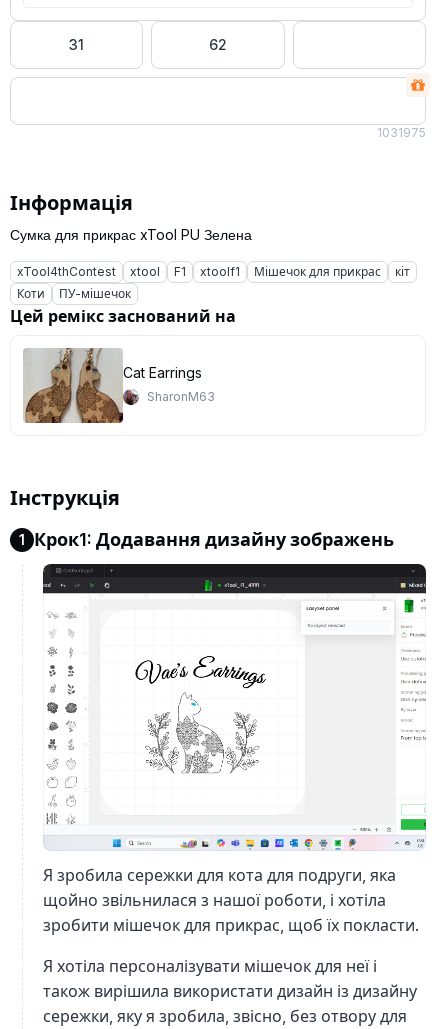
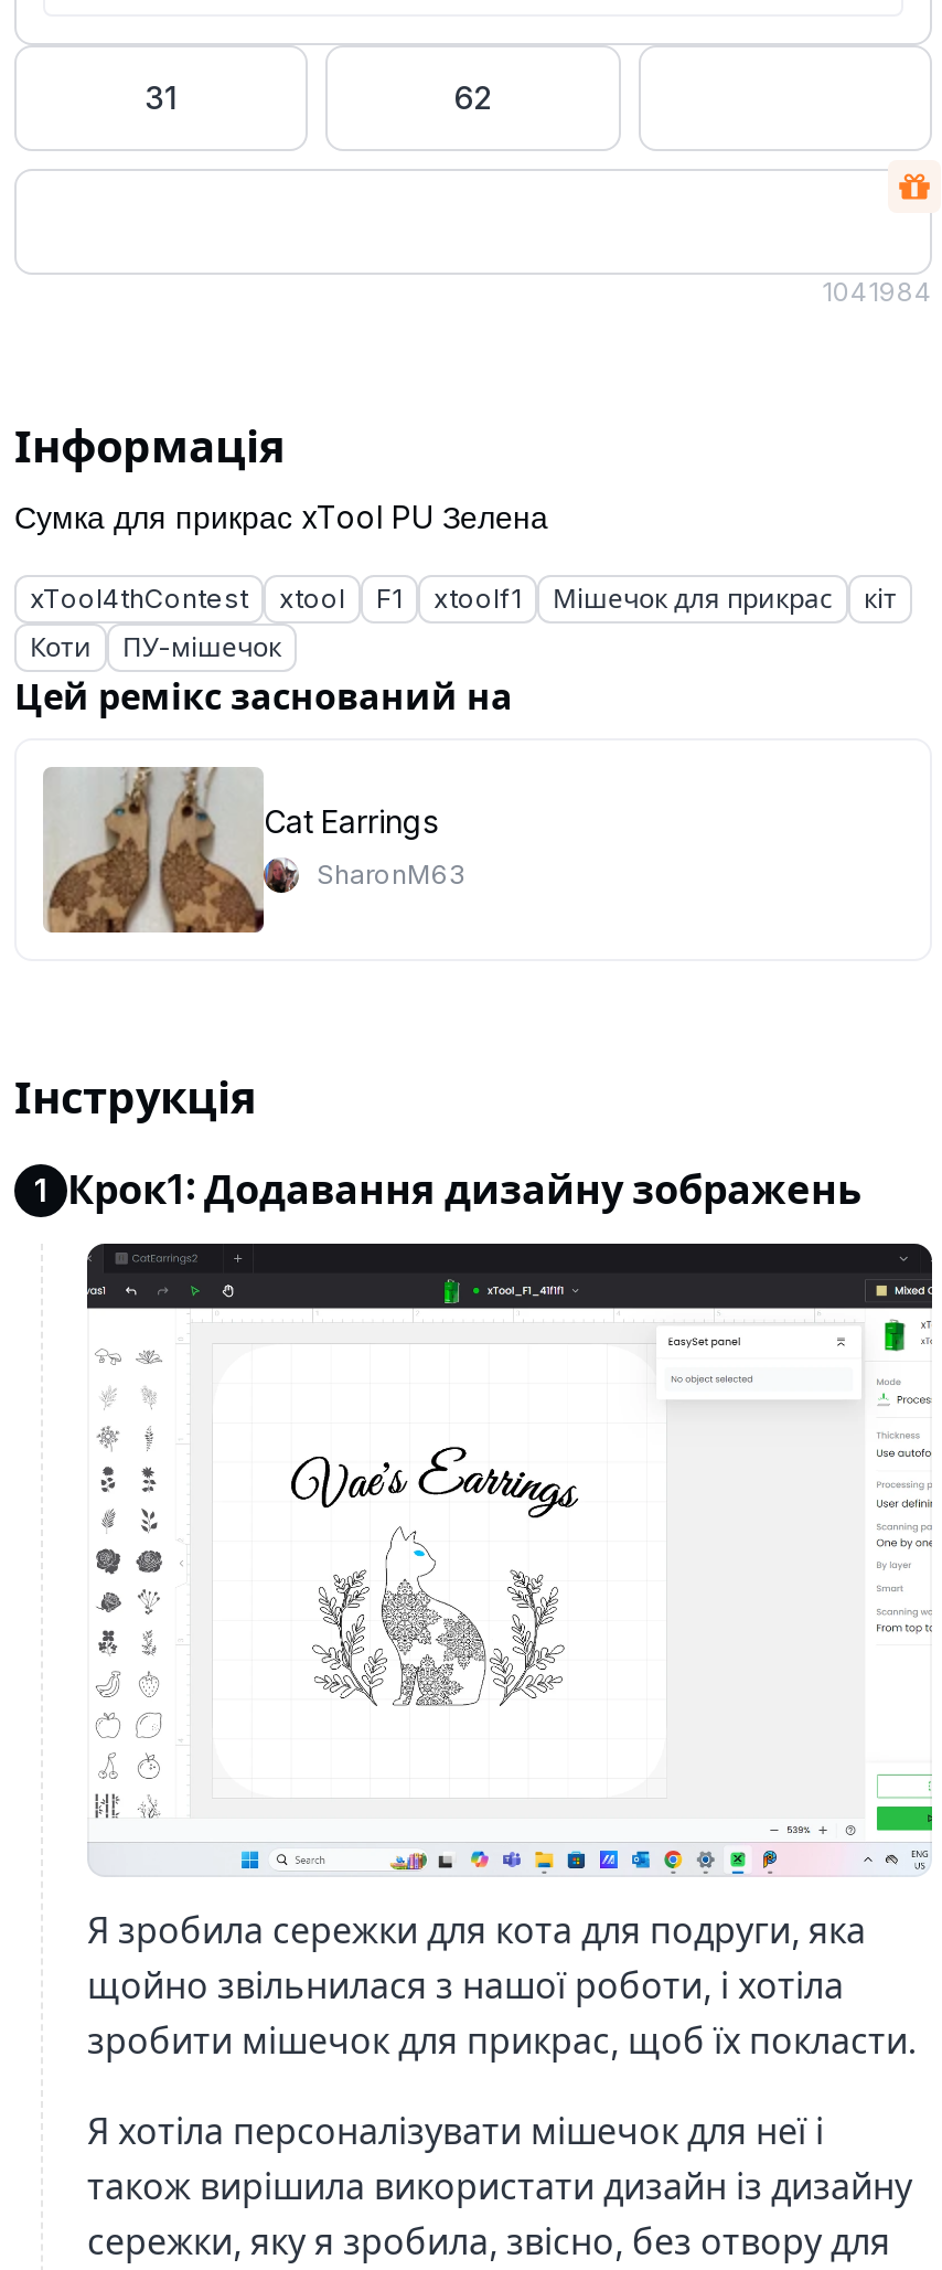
- 1031975
+ 1041984
